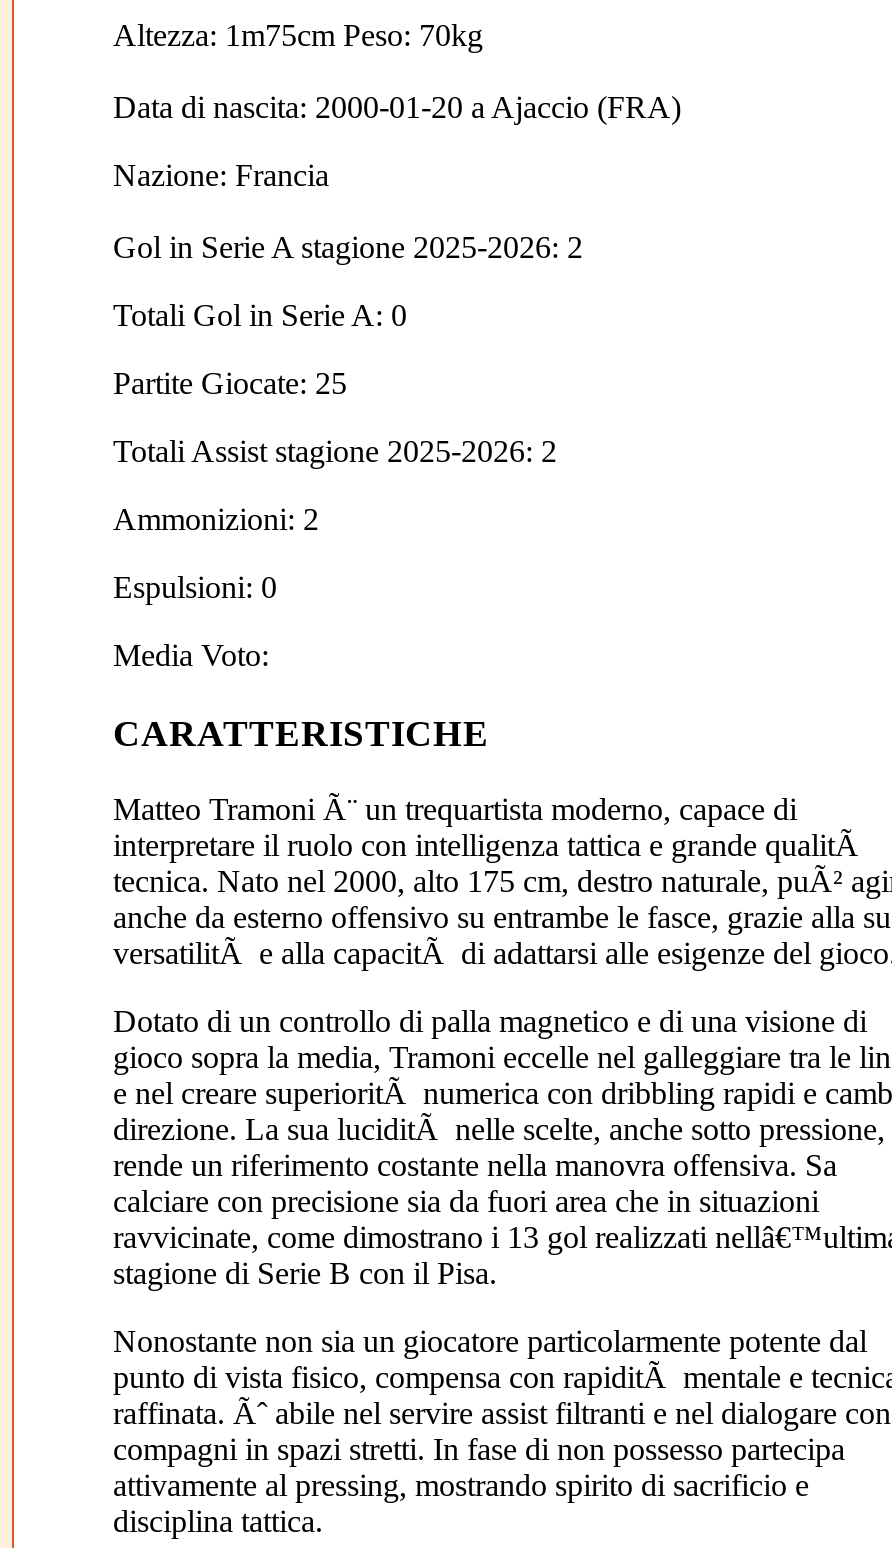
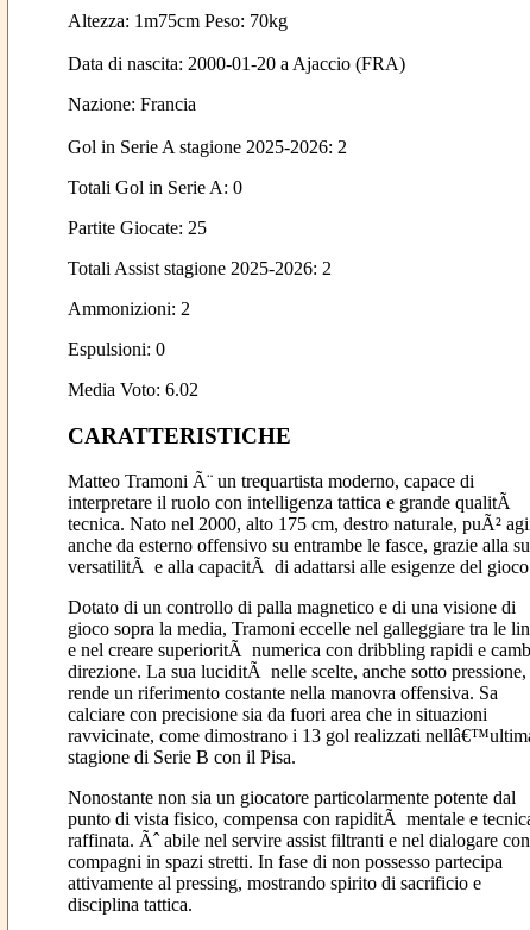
- Media Voto:
+ Media Voto: 6.02
